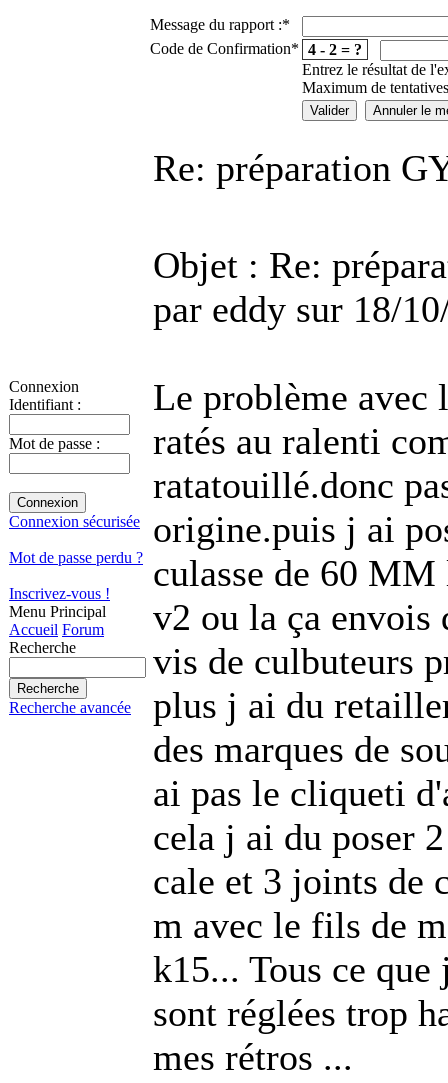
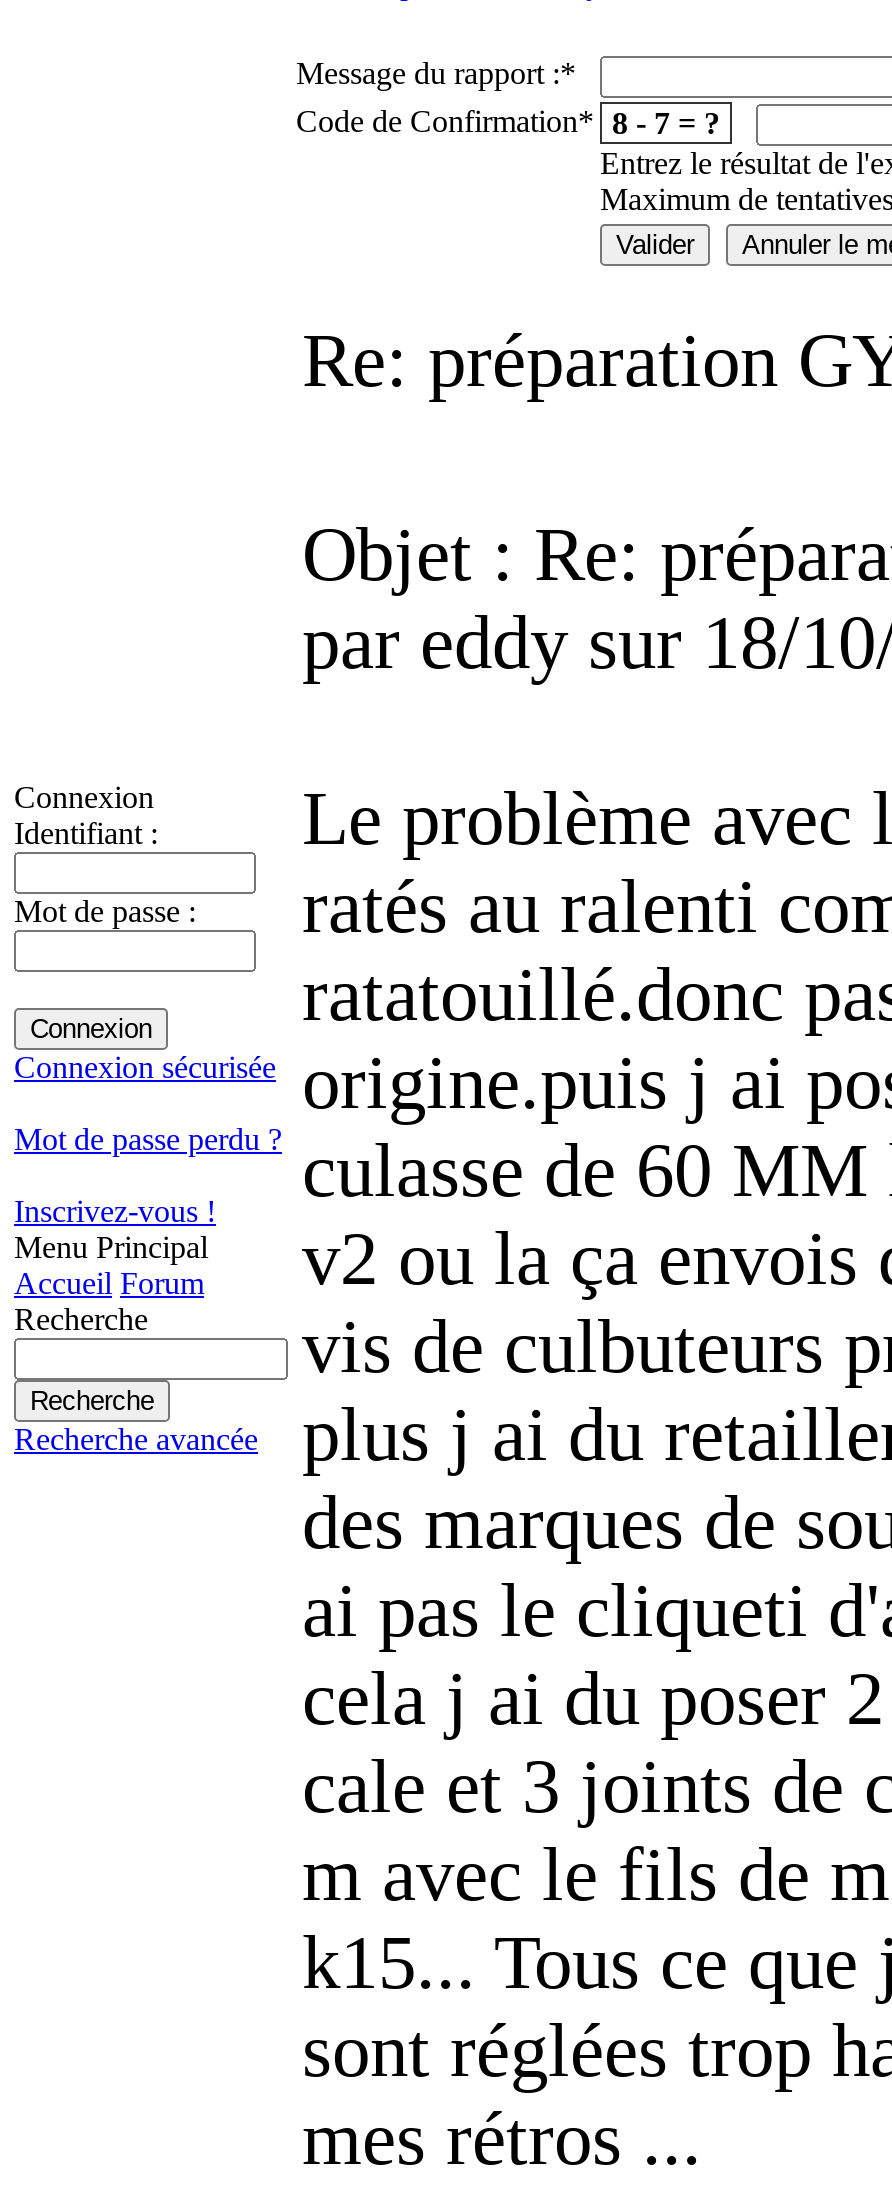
- Code de Confirmation* 4 - 2 = ?
+ Code de Confirmation* 8 - 7 = ?
